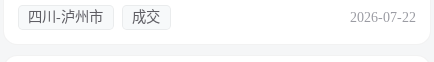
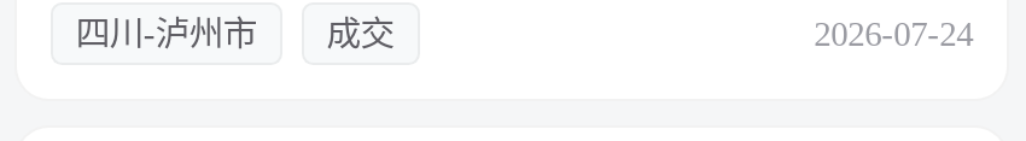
- 2026-07-22
+ 2026-07-24
